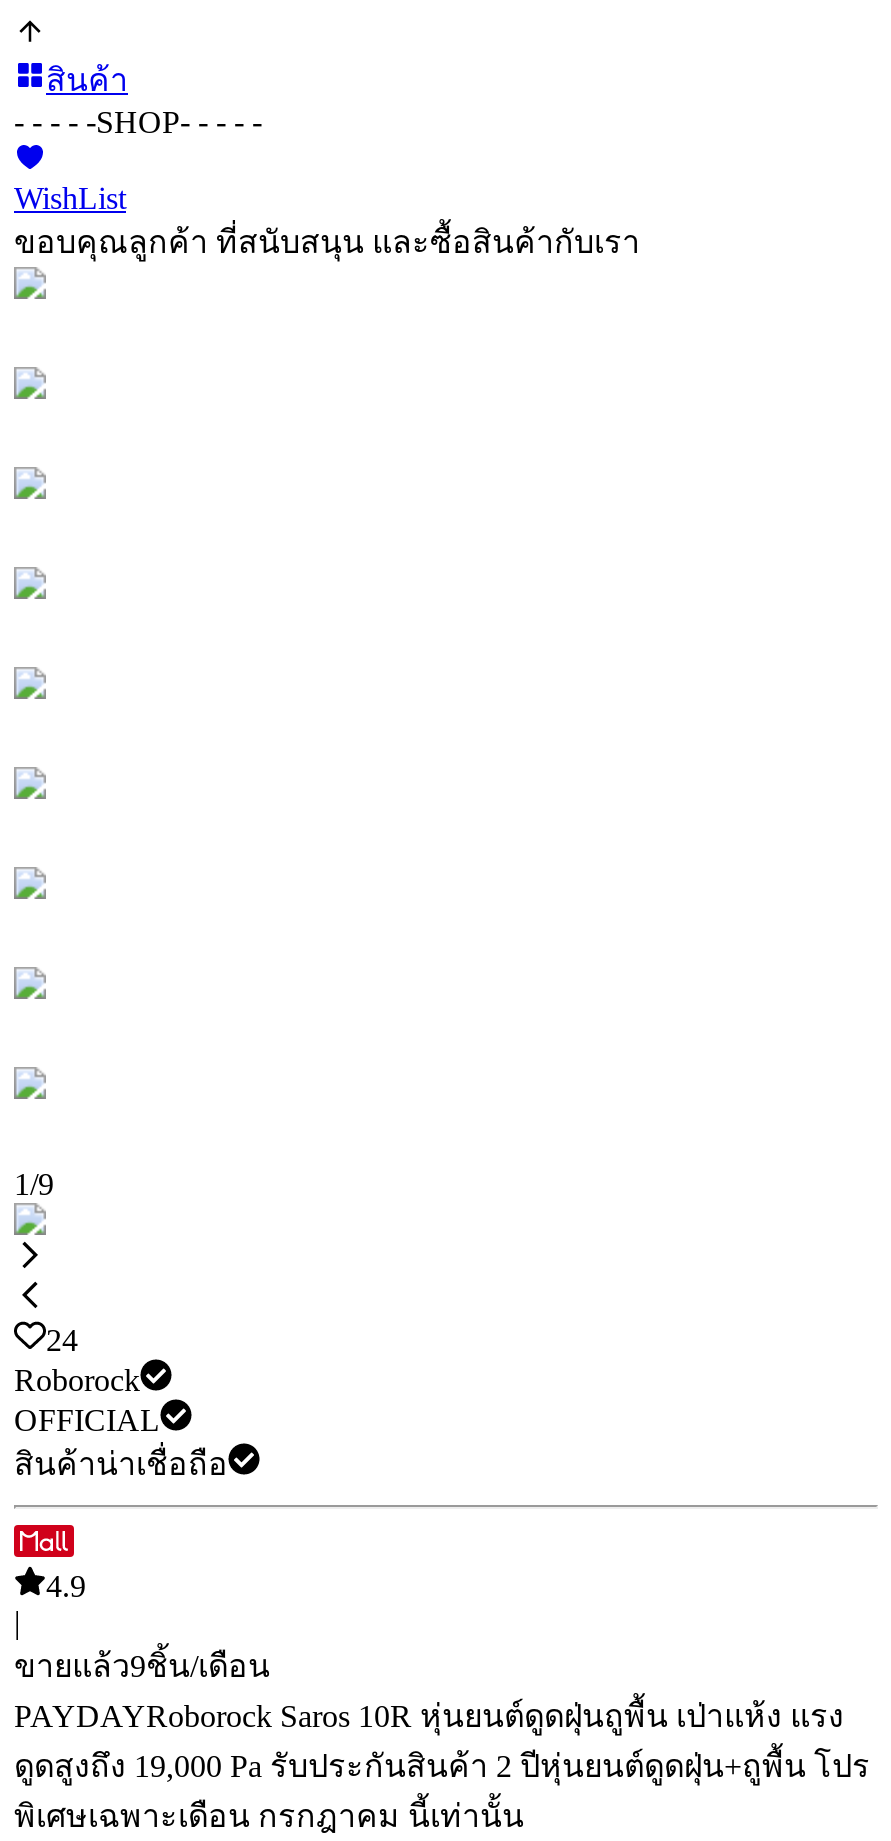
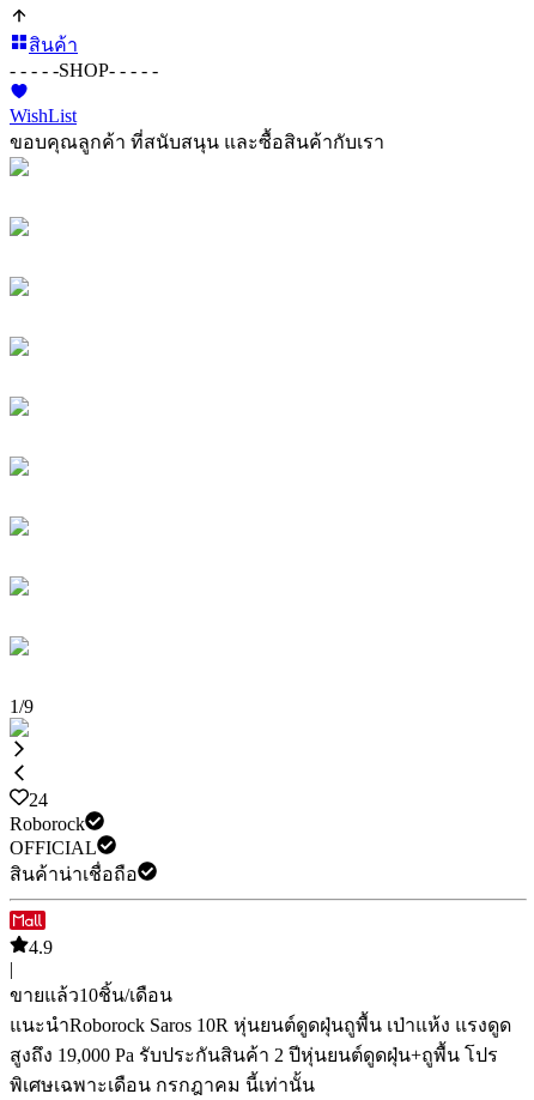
- ขายแล้ว9ชิ้น/เดือน
+ ขายแล้ว10ชิ้น/เดือน

- PAYDAYRoborock Saros 10R หุ่นยนต์ดูดฝุ่นถูพื้น เป่าแห้ง แรง
+ แนะนำRoborock Saros 10R หุ่นยนต์ดูดฝุ่นถูพื้น เป่าแห้ง แรงดูด

- ดูดสูงถึง 19,000 Pa รับประกันสินค้า 2 ปีหุ่นยนต์ดูดฝุ่น+ถูพื้นโปร
+ สูงถึง 19,000 Pa รับประกันสินค้า 2 ปีหุ่นยนต์ดูดฝุ่น+ถูพื้นโปร
